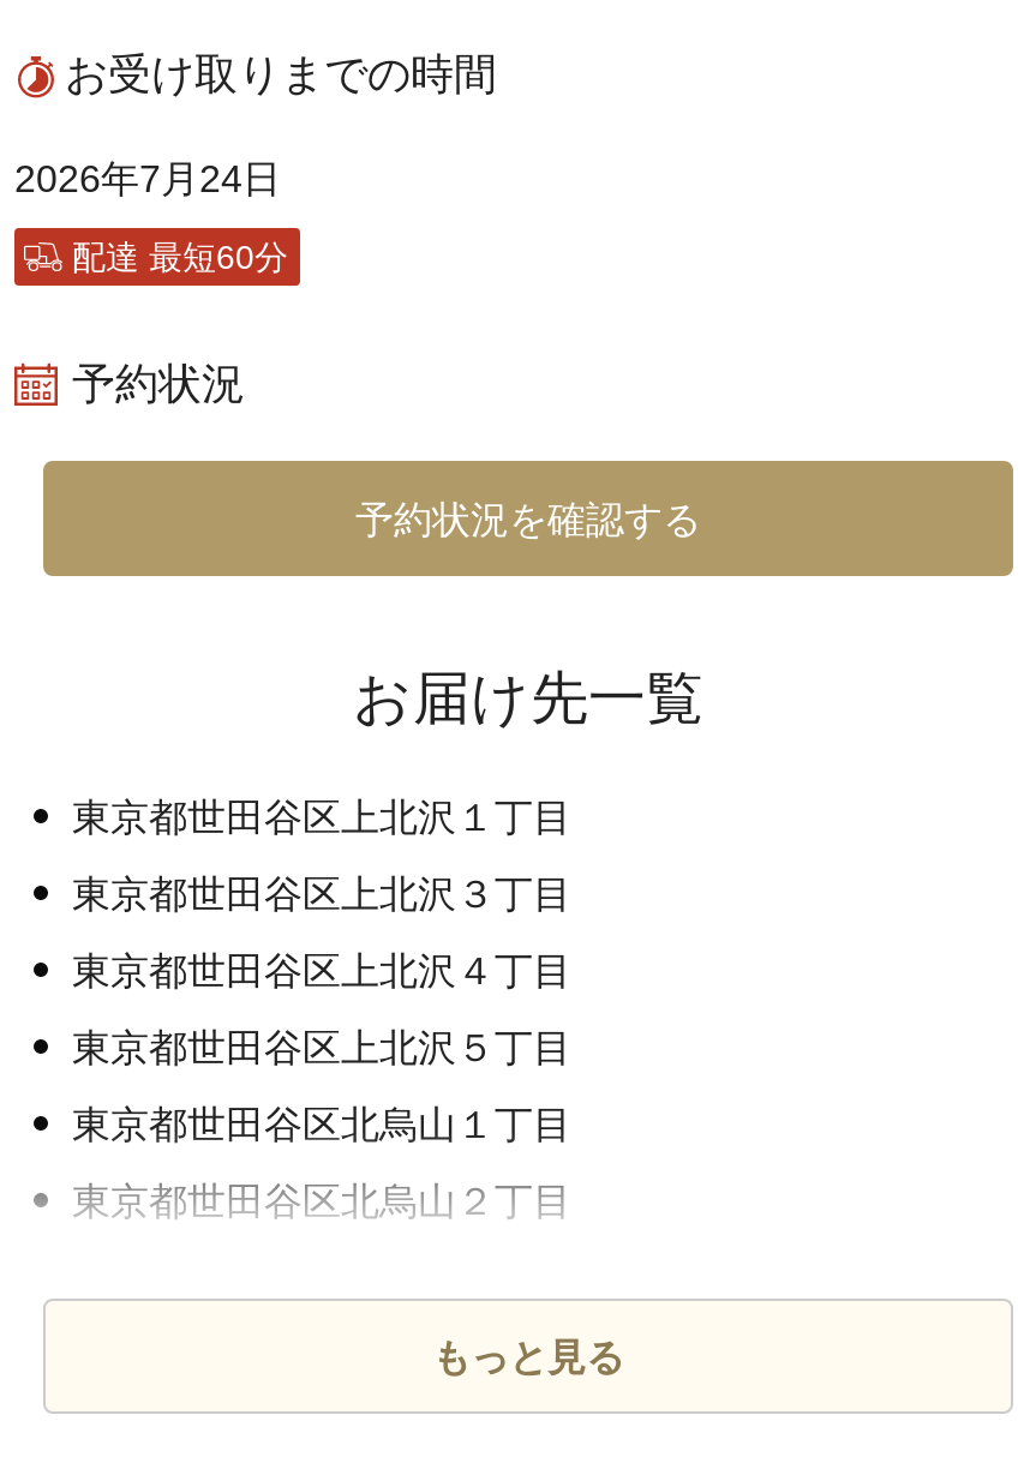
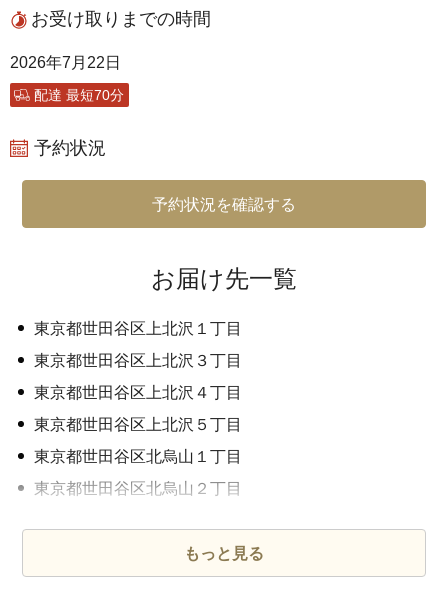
- 2026年7月24日
+ 2026年7月22日

- 配達 最短60分
+ 配達 最短70分
